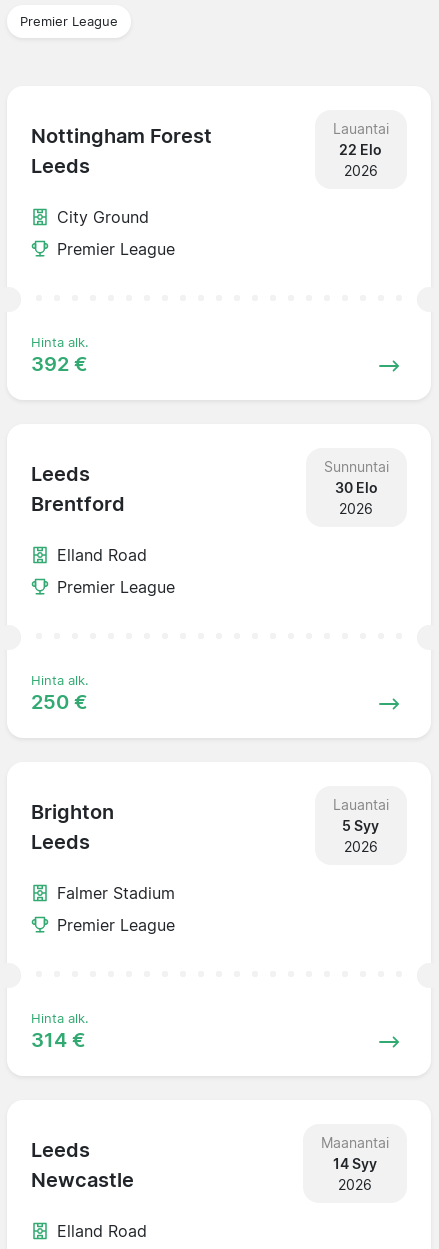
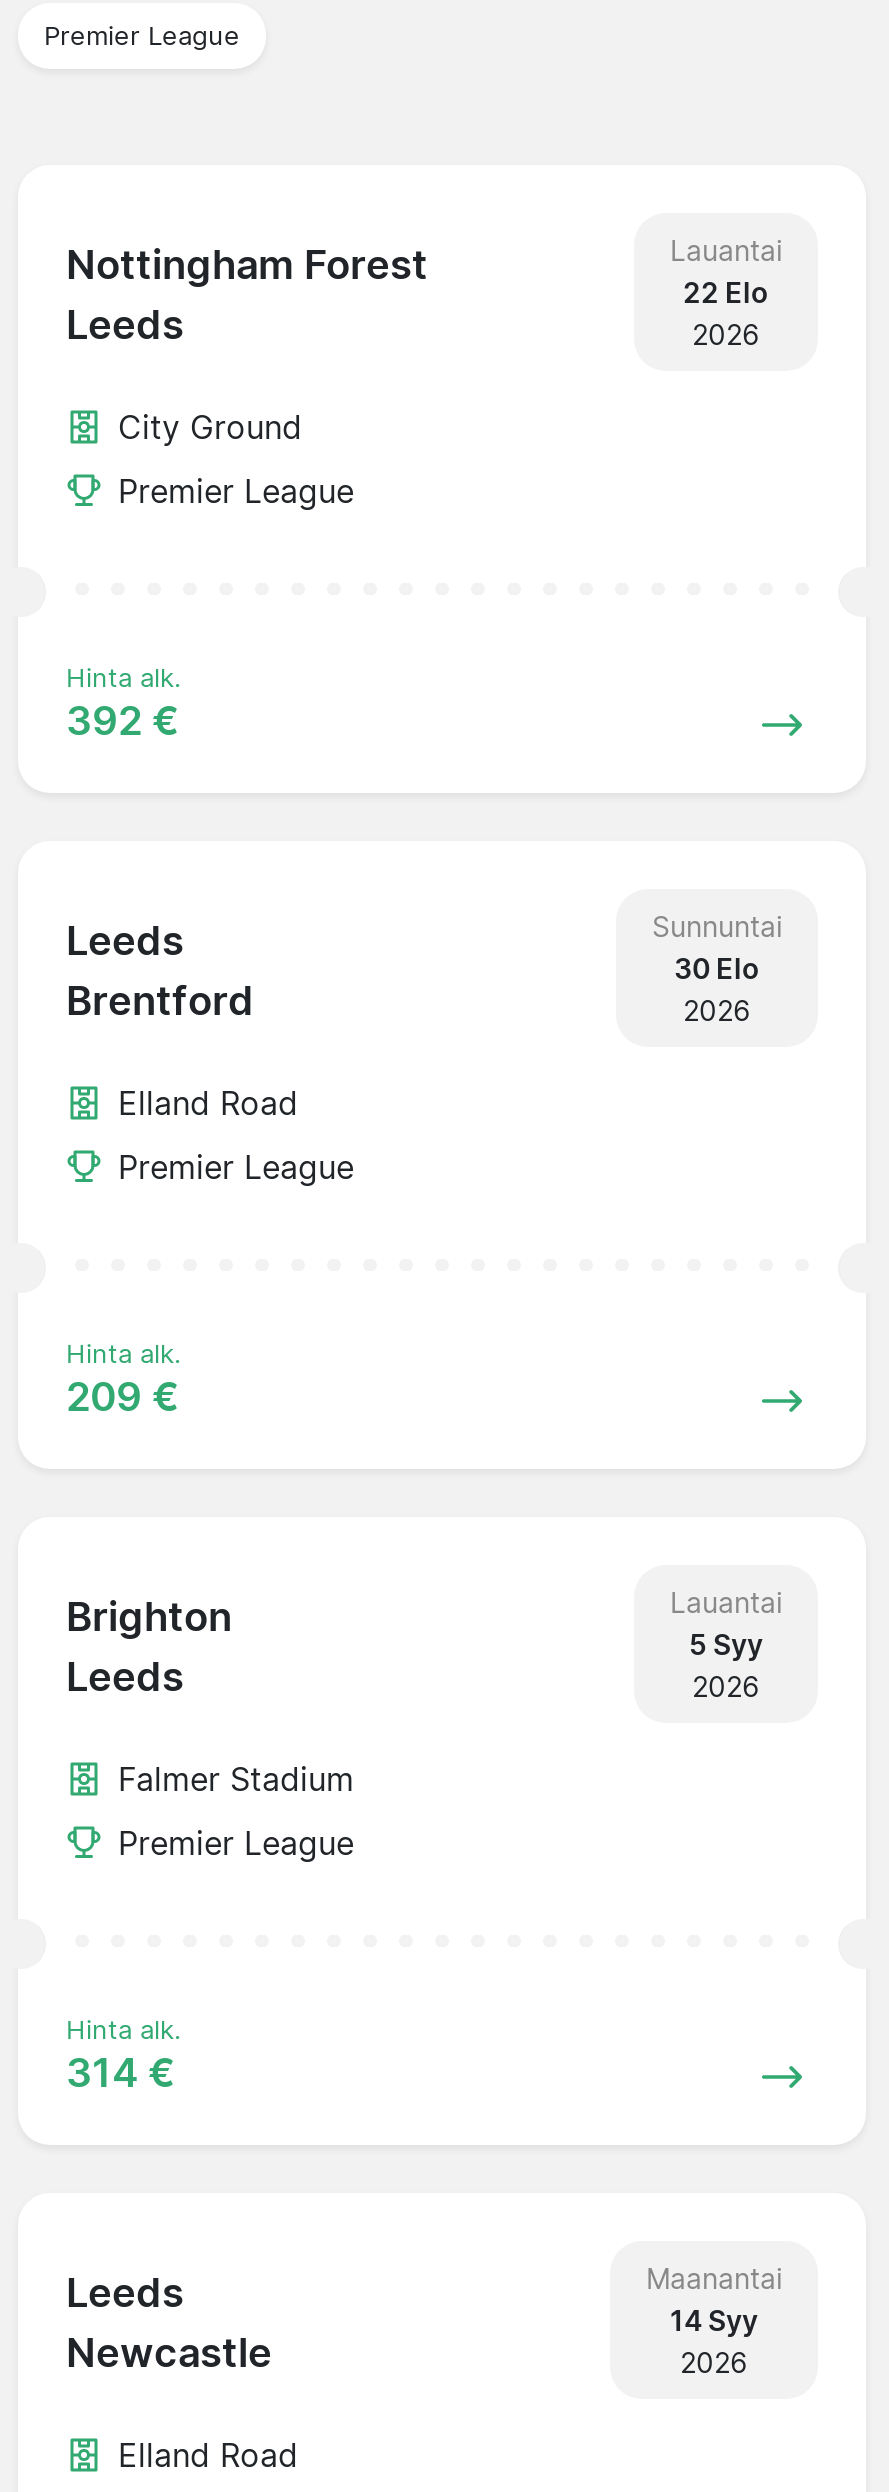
- 250 €
+ 209 €
